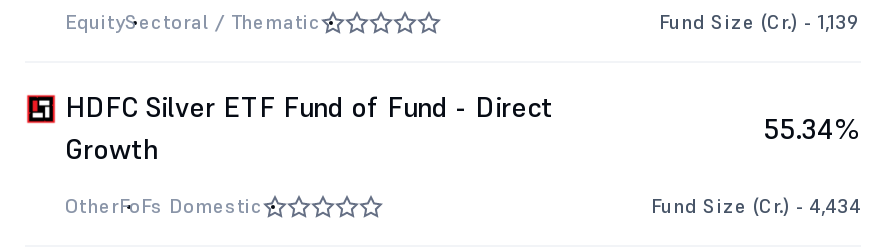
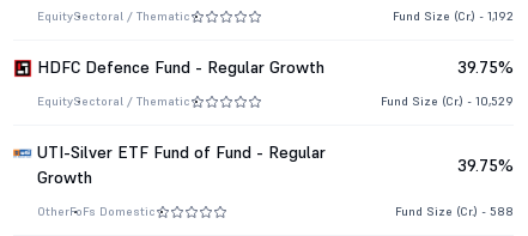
- Fund Size (Cr.) - 1,139
- HDFC Silver ETF Fund of Fund - Direct
+ Fund Size (Cr.) - 1,192
+ HDFC Defence Fund - Regular Growth
+ 39.75%
+ EquitySectoral / Thematic
+ Fund Size (Cr.) - 10,529
+ UTI-Silver ETF Fund of Fund - Regular

- 55.34%
+ 39.75%

- Fund Size (Cr.) - 4,434
+ Fund Size (Cr.) - 588
